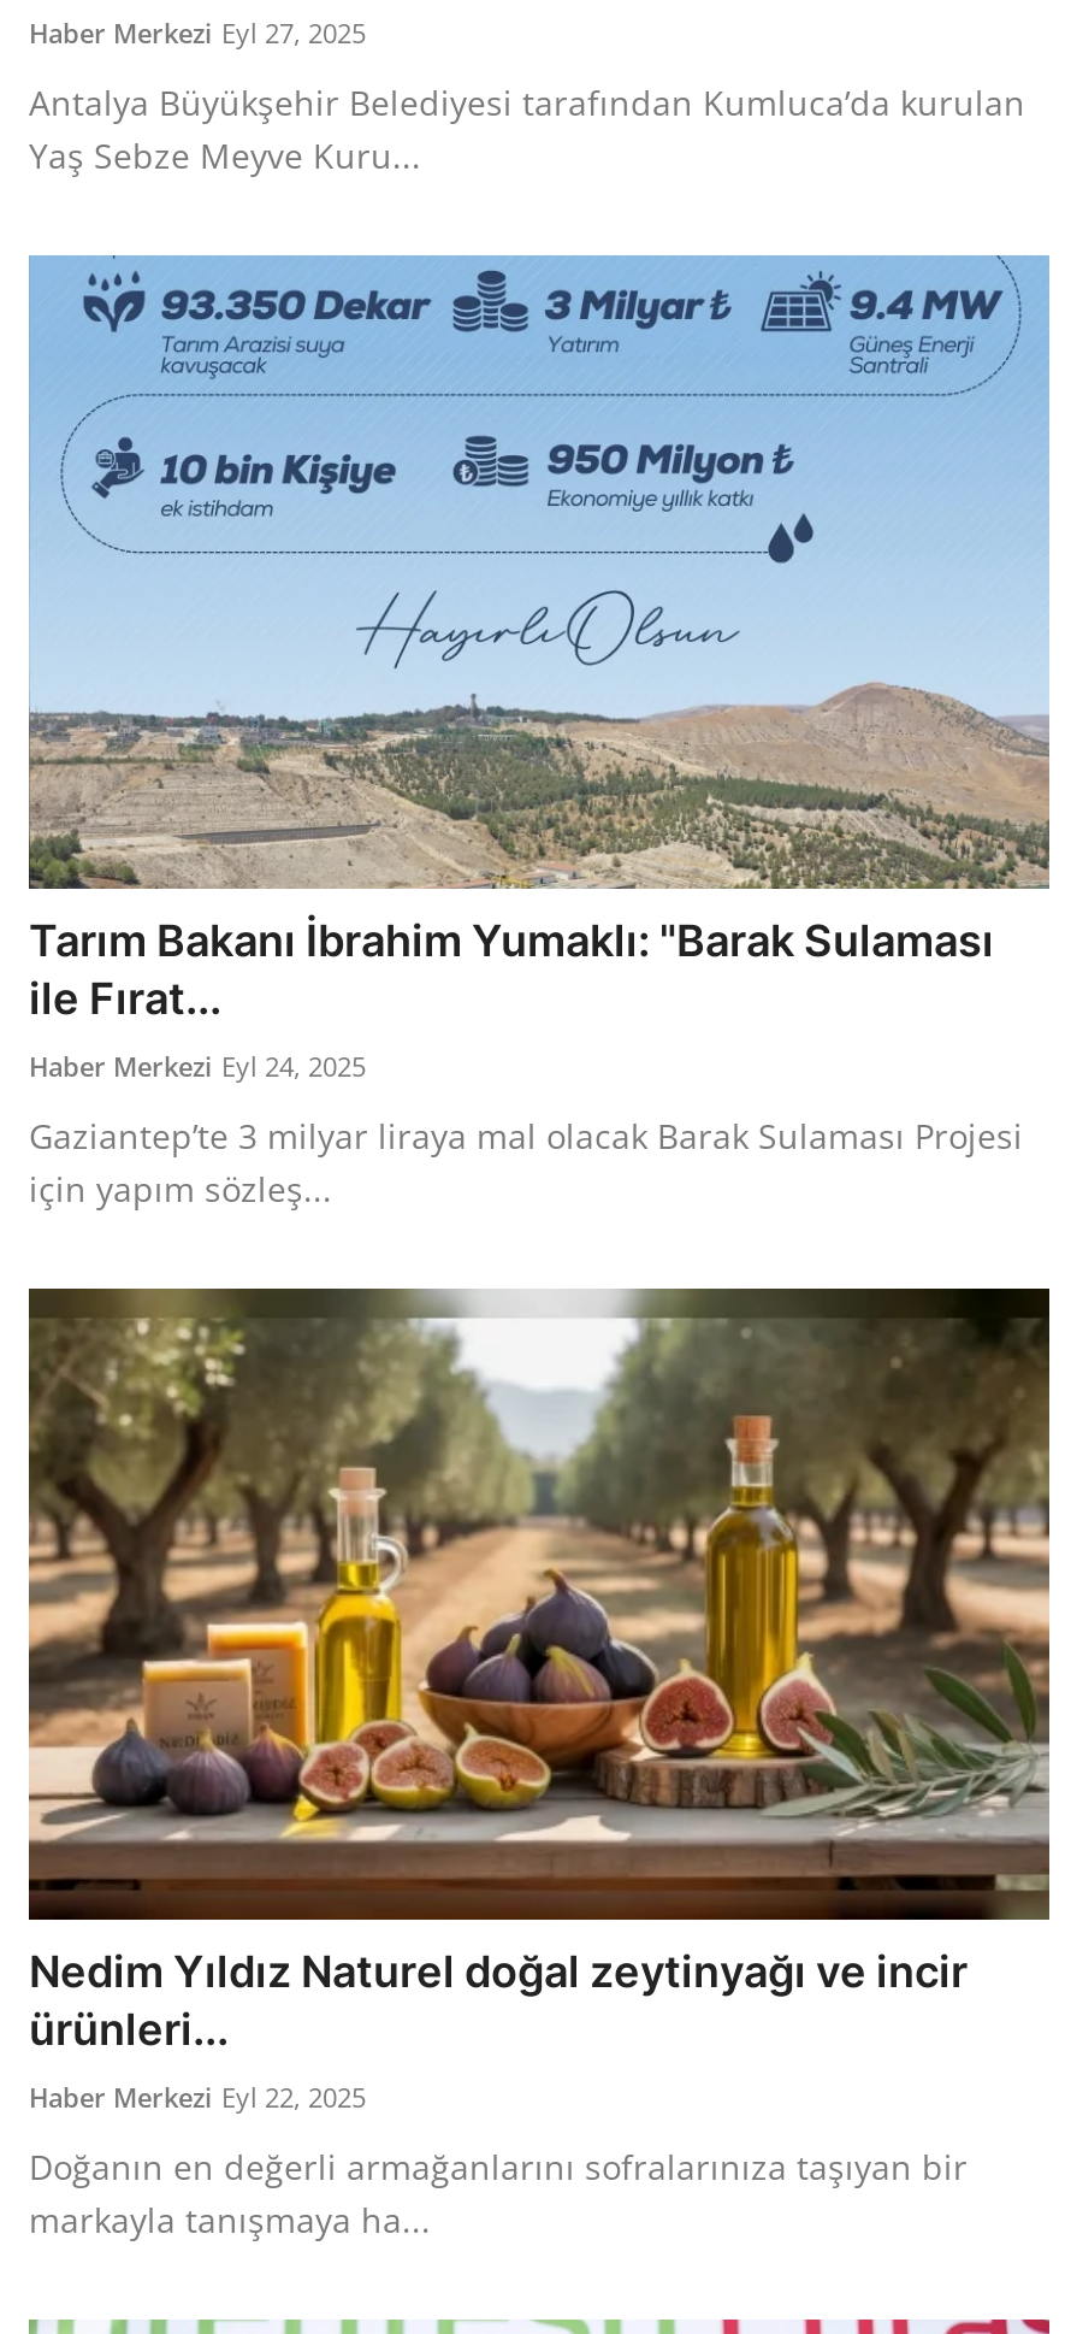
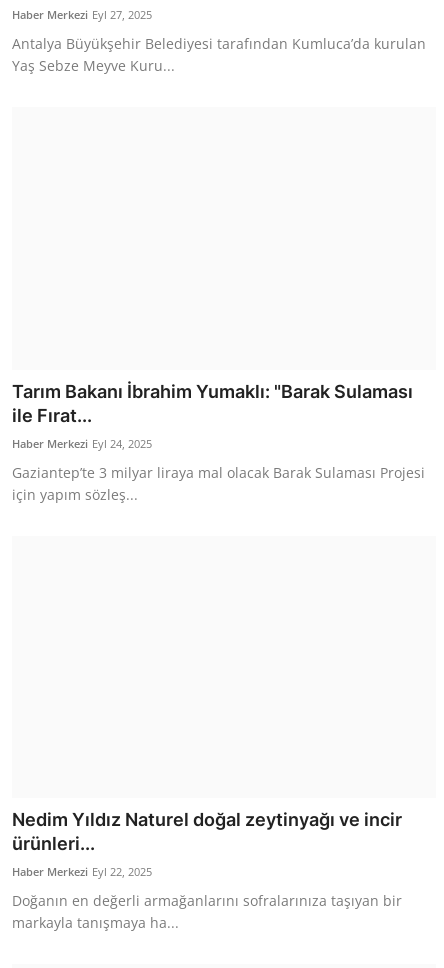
- [image]

- [image]
